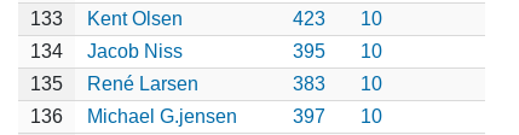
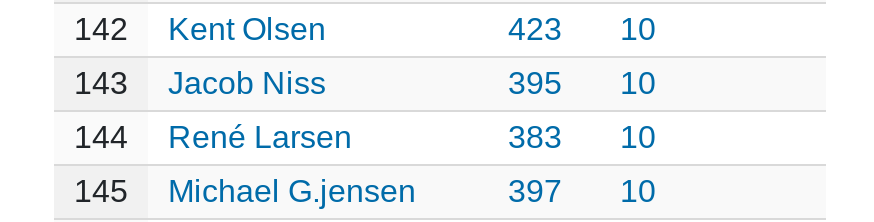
- 133 Kent Olsen
+ 142 Kent Olsen

- 134 Jacob Niss
+ 143 Jacob Niss

- 135 René Larsen
+ 144 René Larsen

- 136 Michael G.jensen
+ 145 Michael G.jensen
